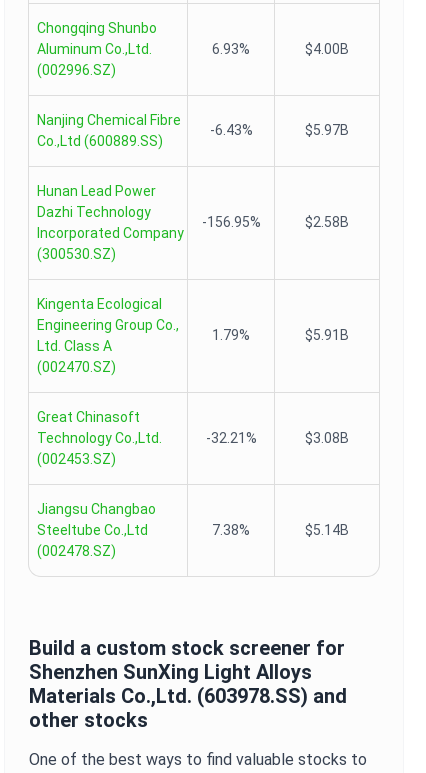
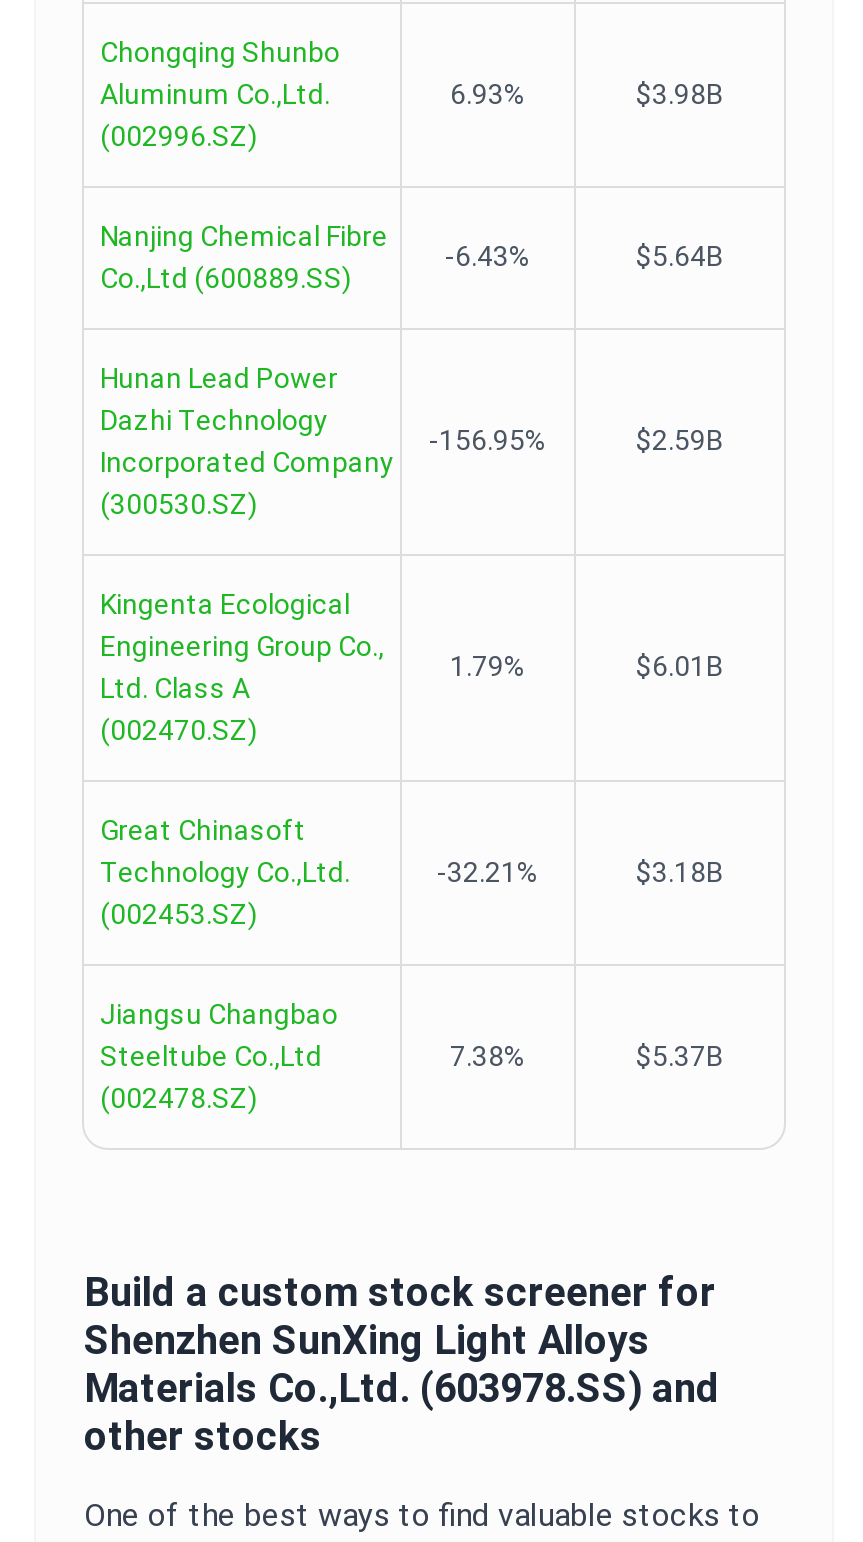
- $4.00B
+ $3.98B

- $5.97B
+ $5.64B

- $2.58B
+ $2.59B

- $5.91B
+ $6.01B

- $3.08B
+ $3.18B

- $5.14B
+ $5.37B
